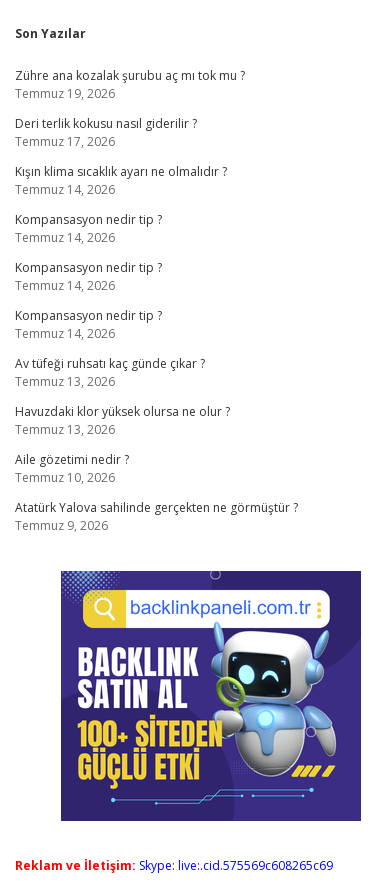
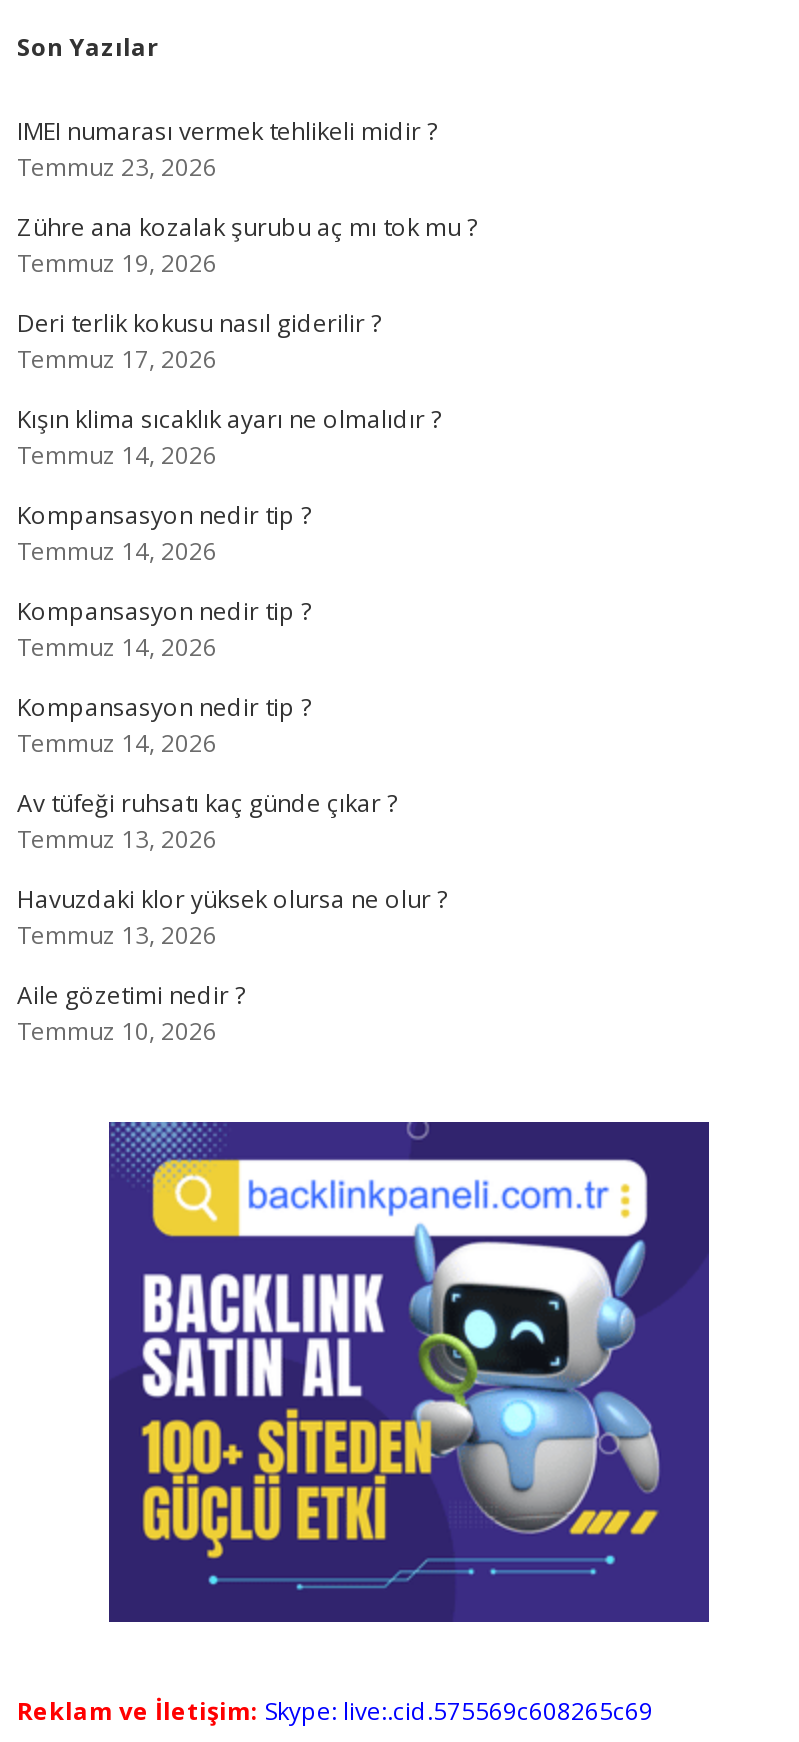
+ IMEI numarası vermek tehlikeli midir ?
+ Temmuz 23, 2026

moved down: Zühre ana kozalak şurubu aç mı tok mu ? | Temmuz 19, 2026 | Deri terlik kokusu nasıl giderilir ? | ... | Aile gözetimi nedir ? | Temmuz 10, 2026

- Atatürk Yalova sahilinde gerçekten ne görmüştür ?
- Temmuz 9, 2026
